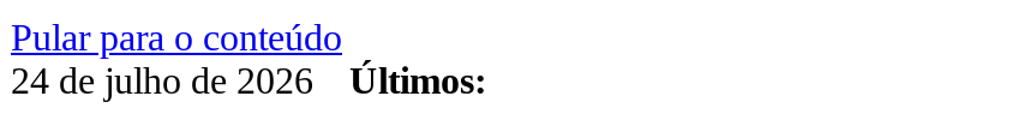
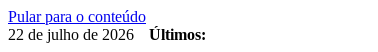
- 24 de julho de 2026 Últimos:
+ 22 de julho de 2026 Últimos:
